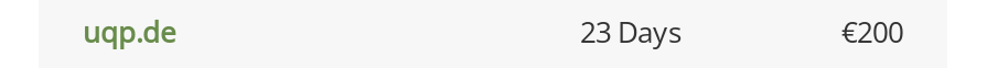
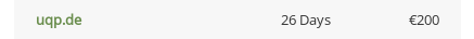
- 23 Days
+ 26 Days
